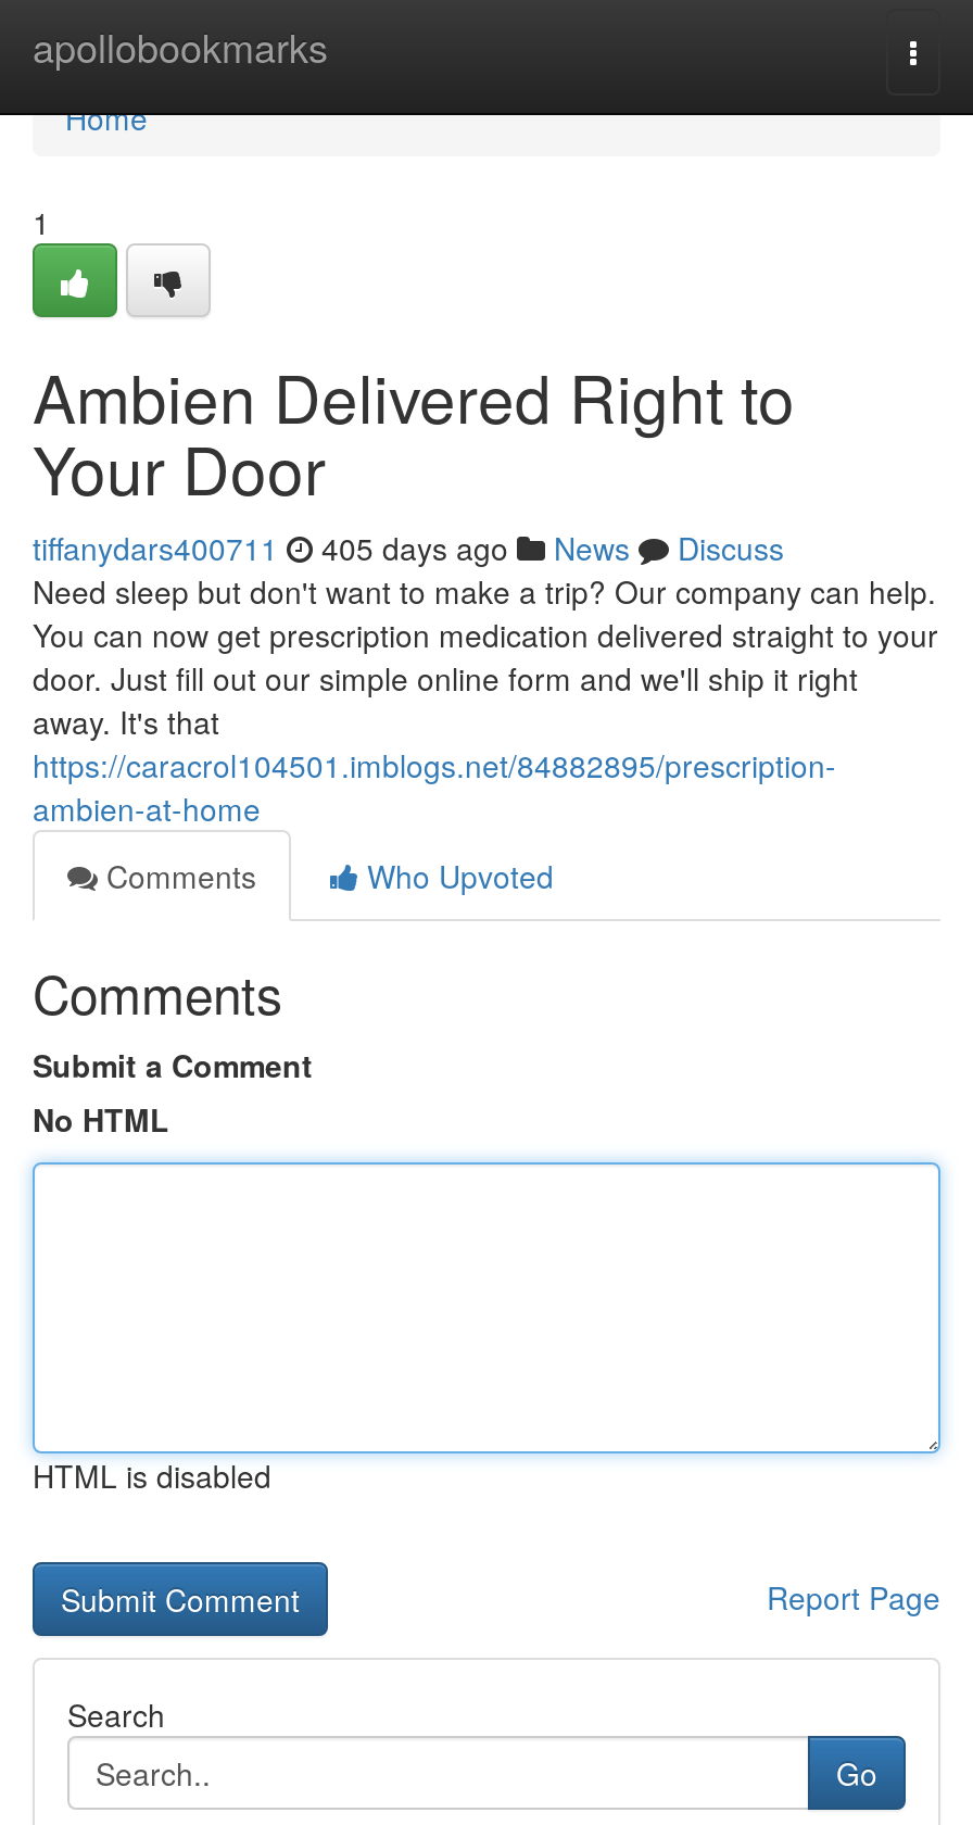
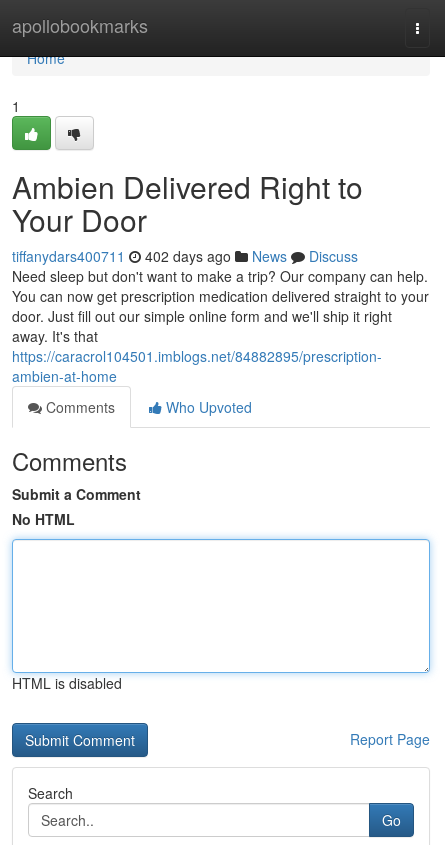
- tiffanydars400711 405 days ago News Discuss
+ tiffanydars400711 402 days ago News Discuss
